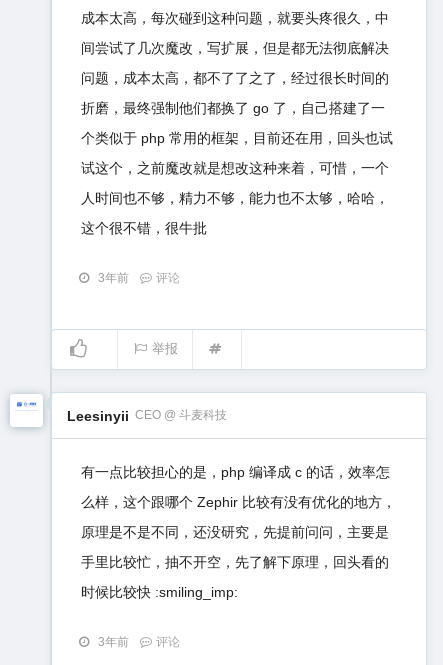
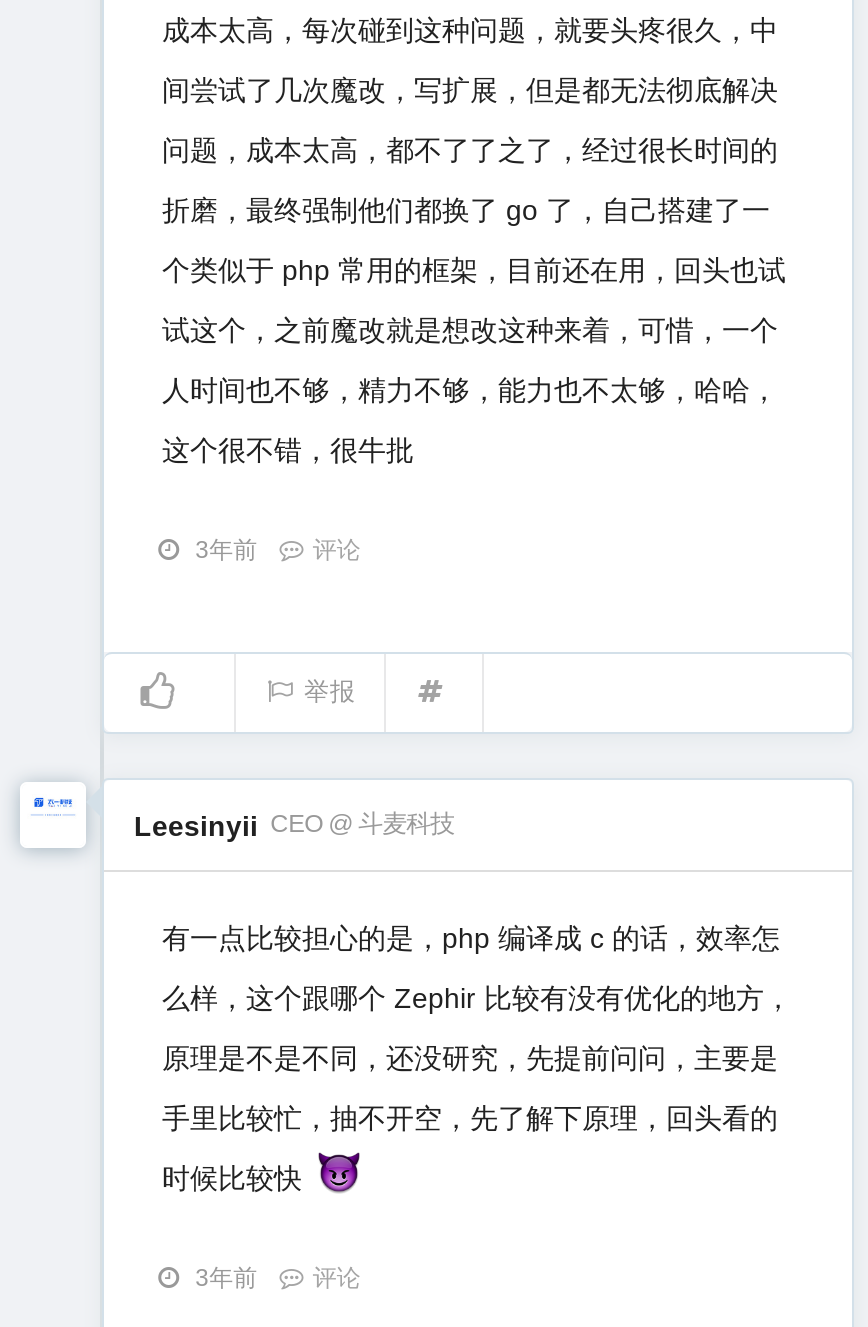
- 时候比较快 :smiling_imp:
+ 时候比较快
